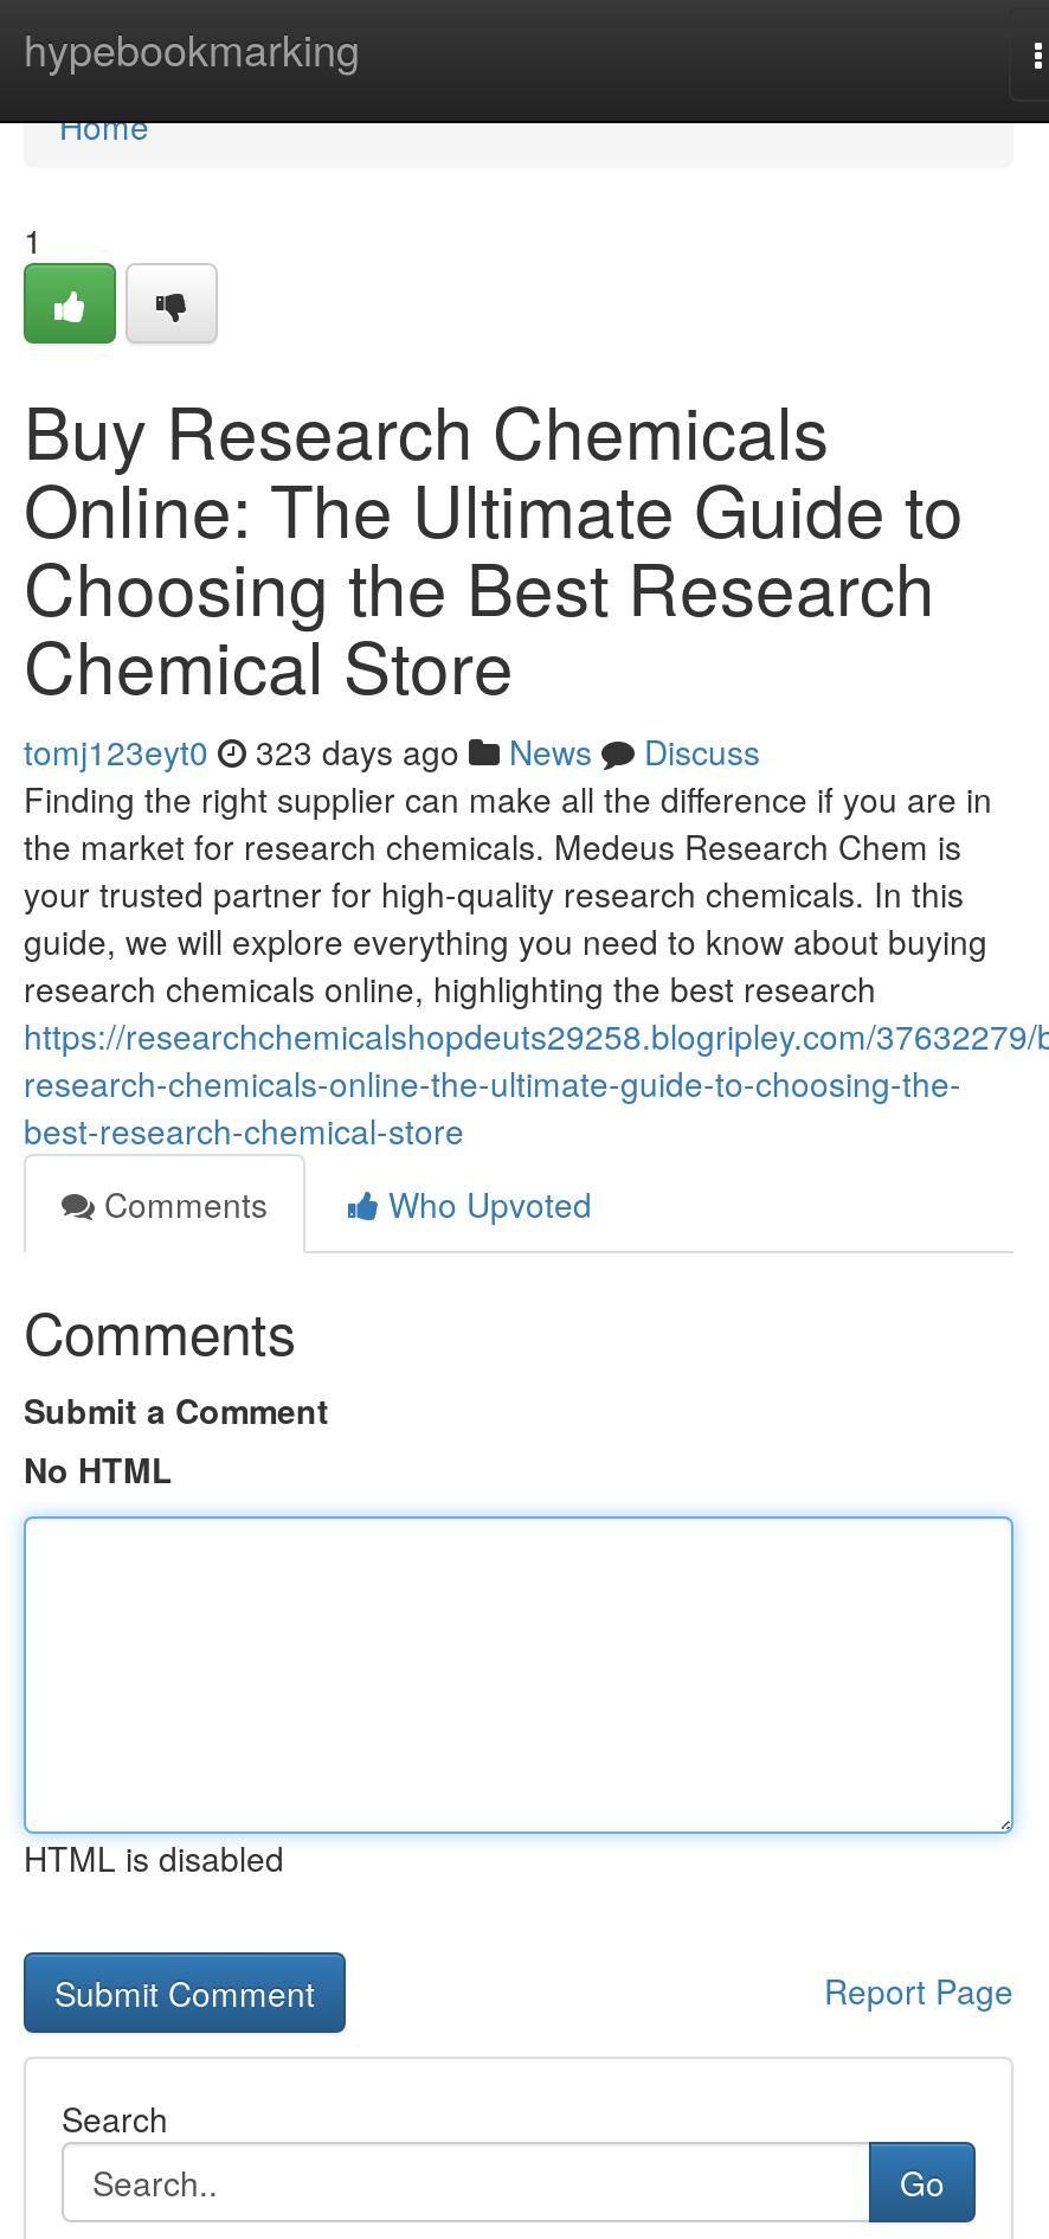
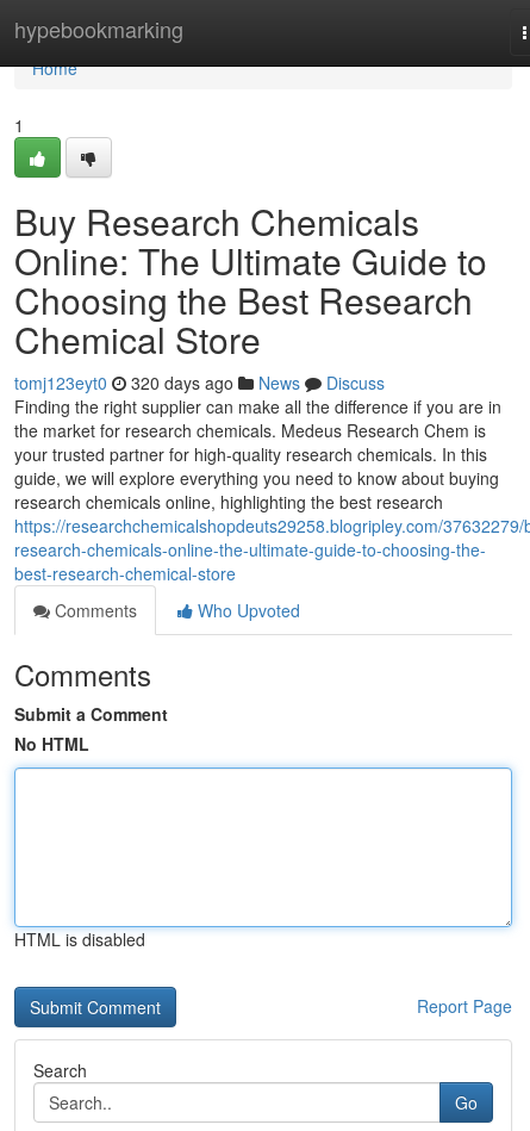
- tomj123eyt0 323 days ago News Discuss
+ tomj123eyt0 320 days ago News Discuss
